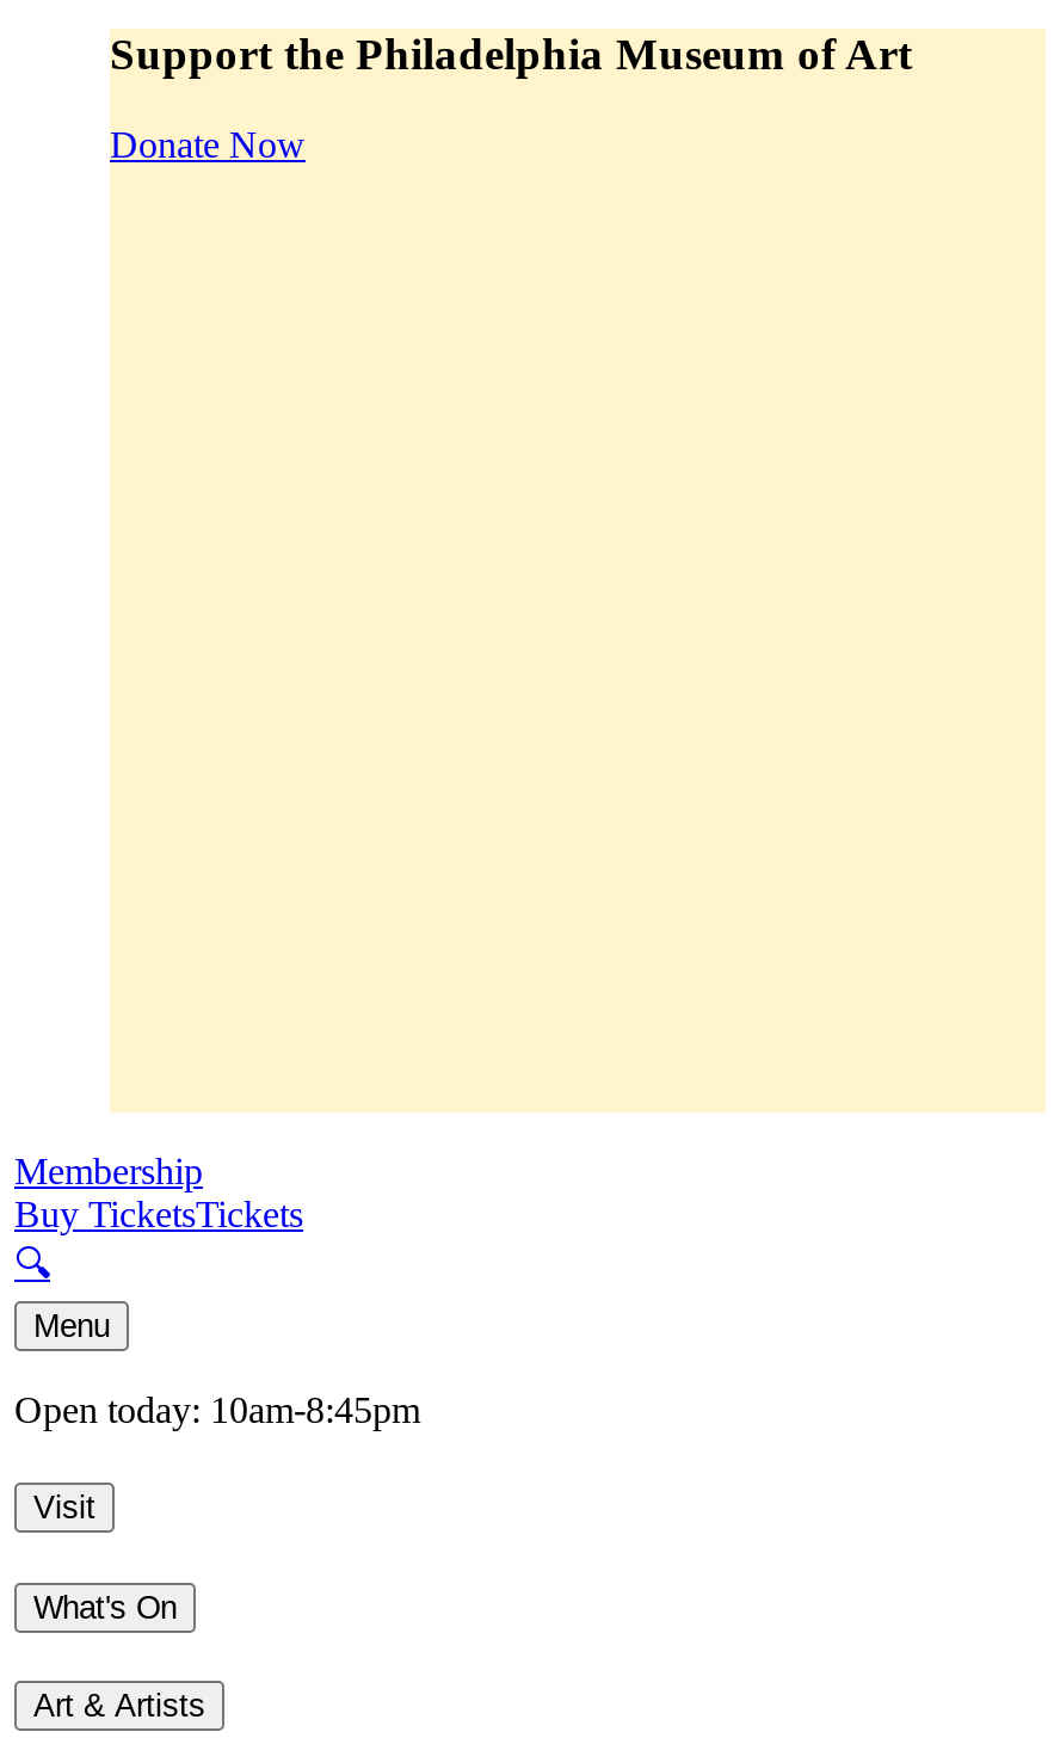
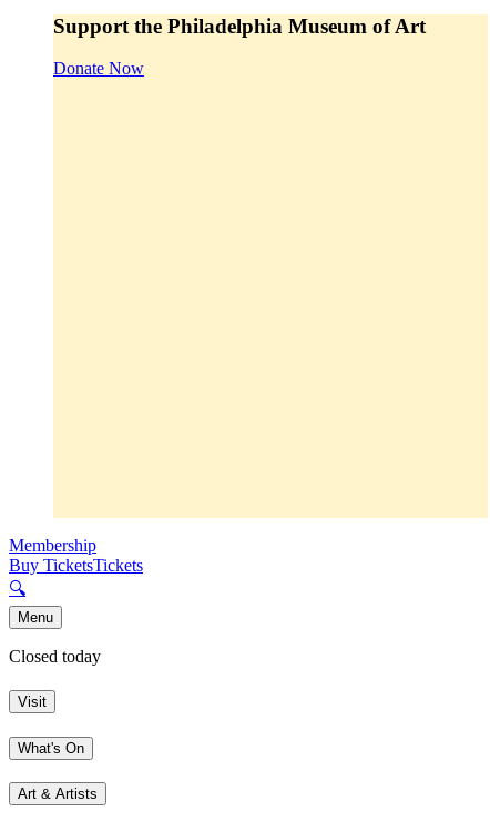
- Open today: 10am-8:45pm
+ Closed today
